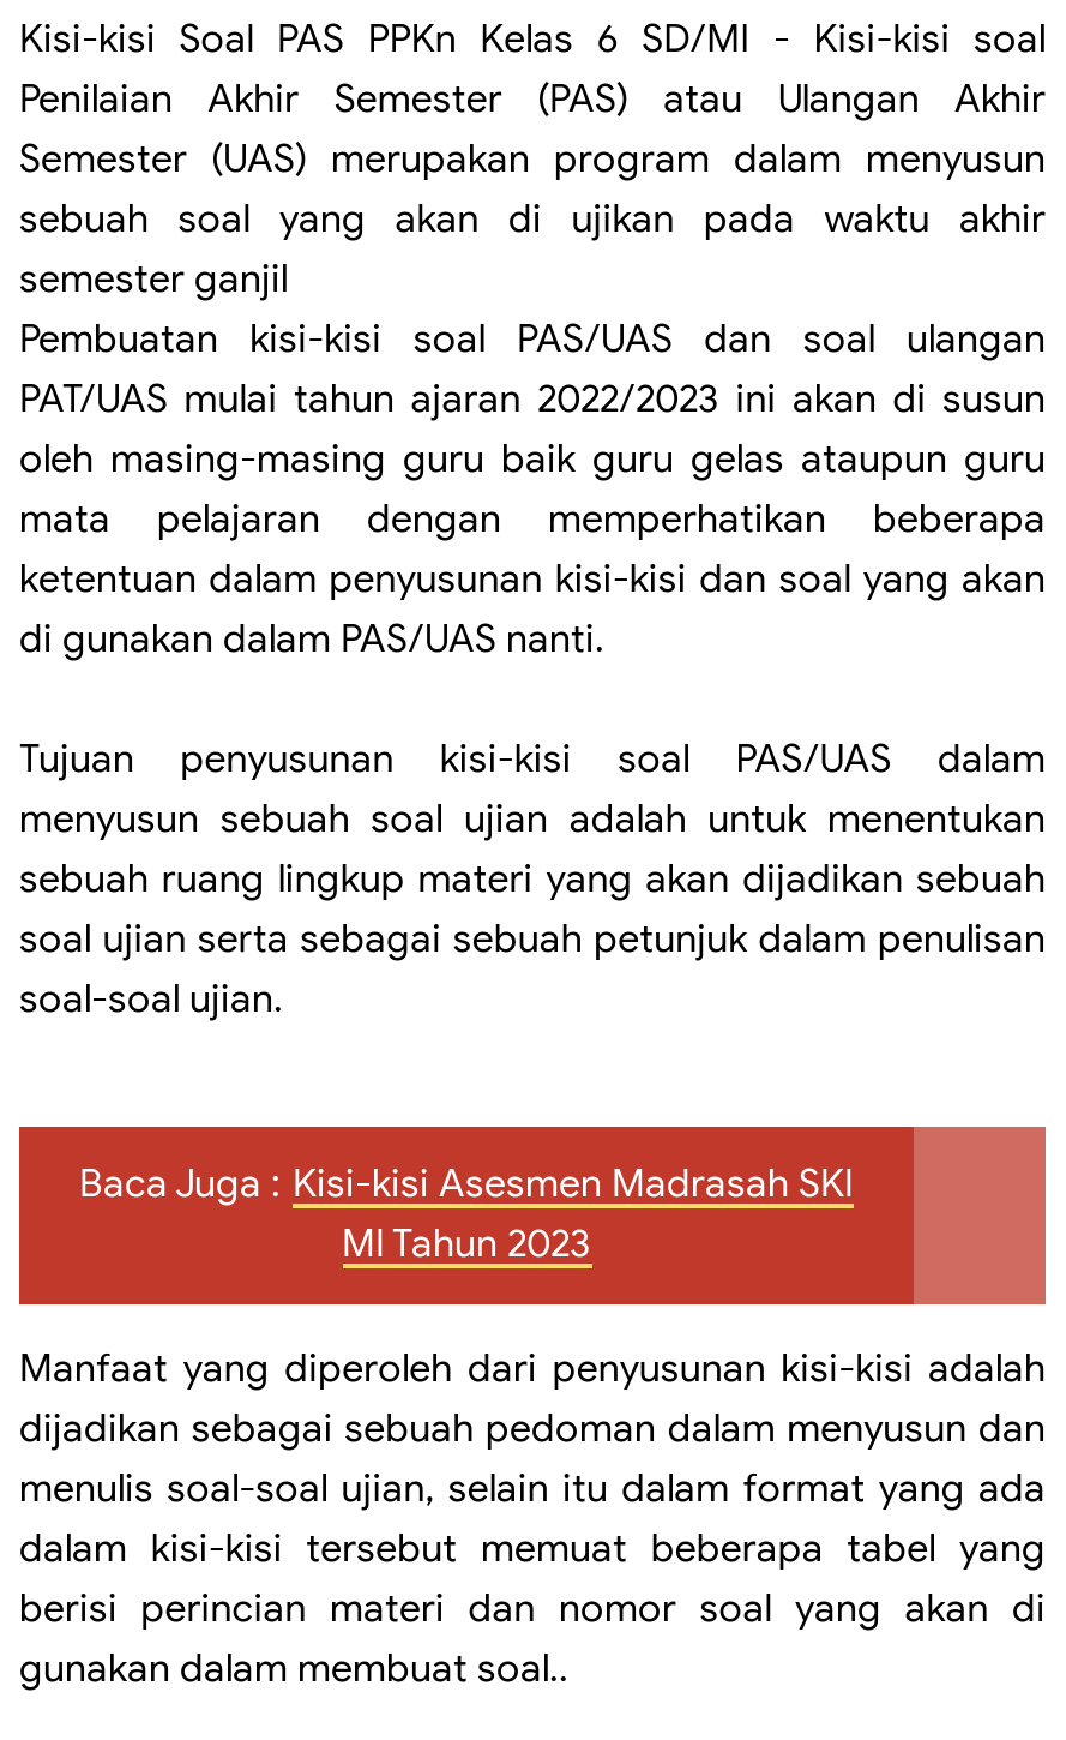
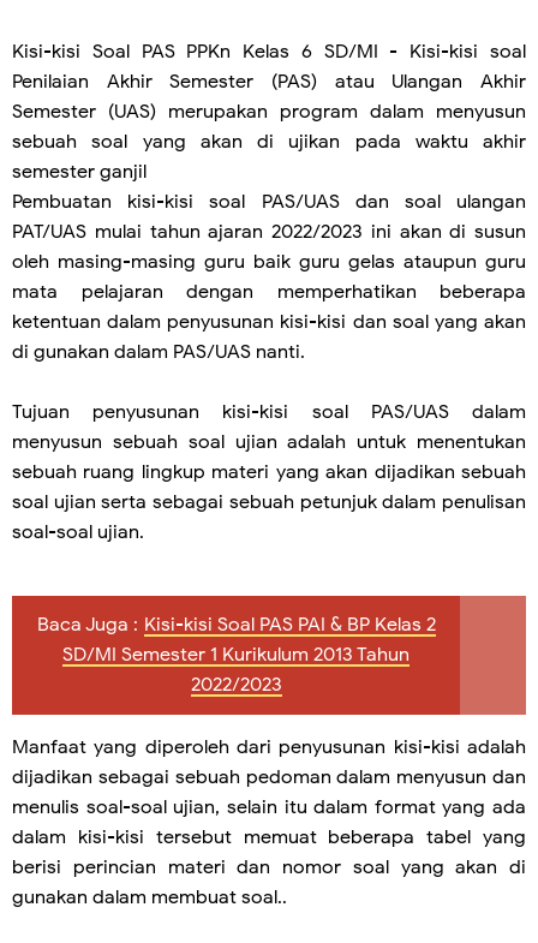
- Baca Juga : Kisi-kisi Asesmen Madrasah SKI
- MI Tahun 2023
+ Baca Juga : Kisi-kisi Soal PAS PAI & BP Kelas 2
+ SD/MI Semester 1 Kurikulum 2013 Tahun
+ 2022/2023
